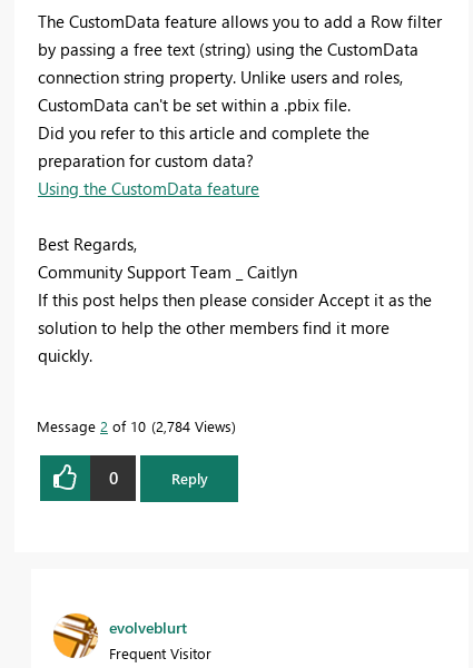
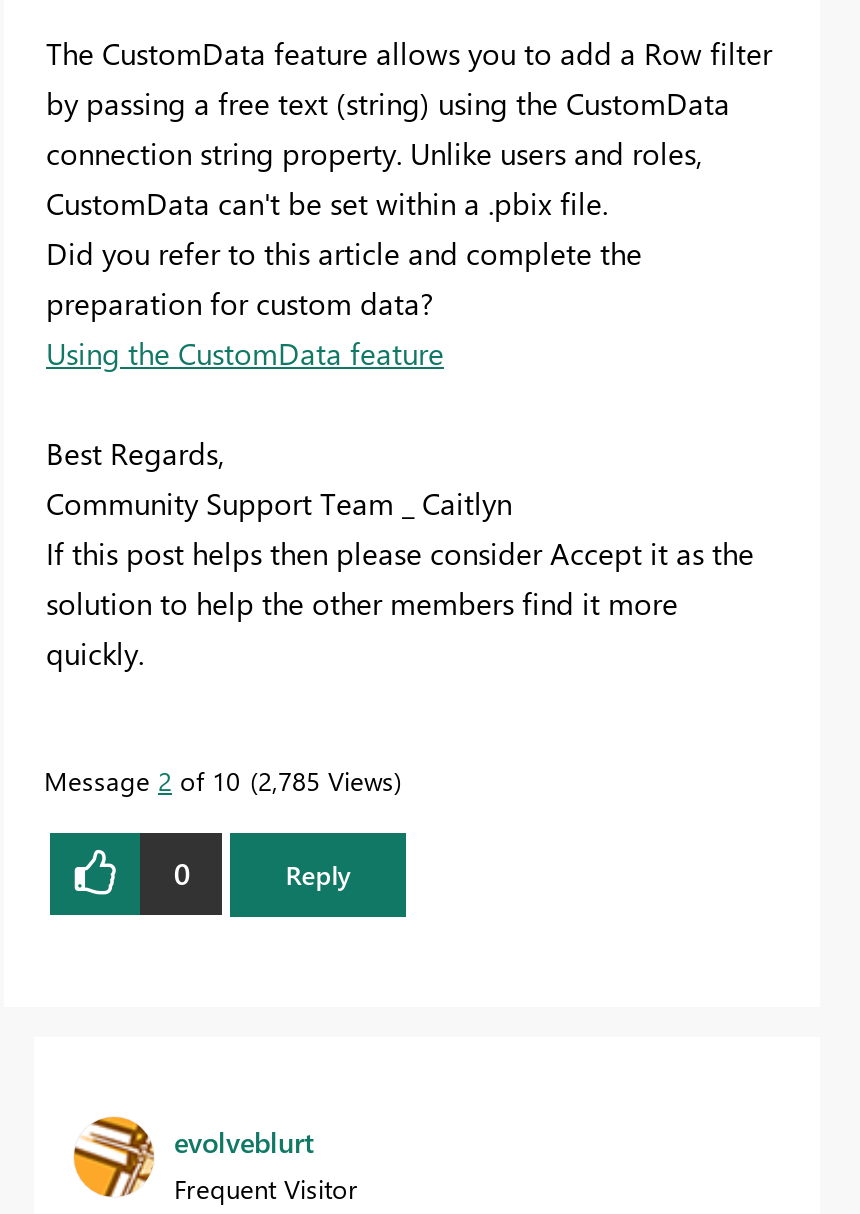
- Message 2 of 10 2,784 Views
+ Message 2 of 10 2,785 Views
